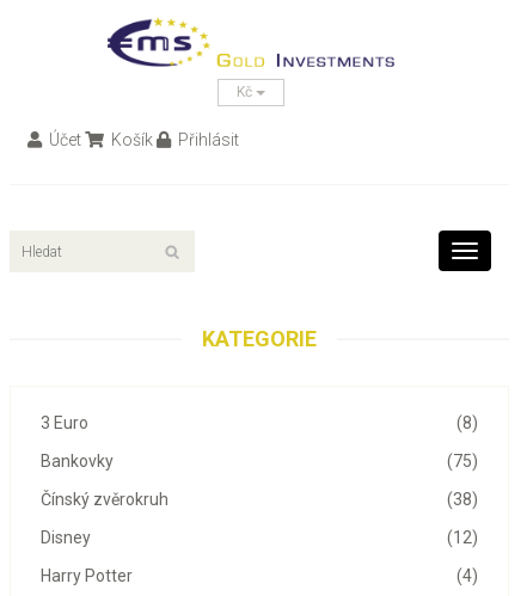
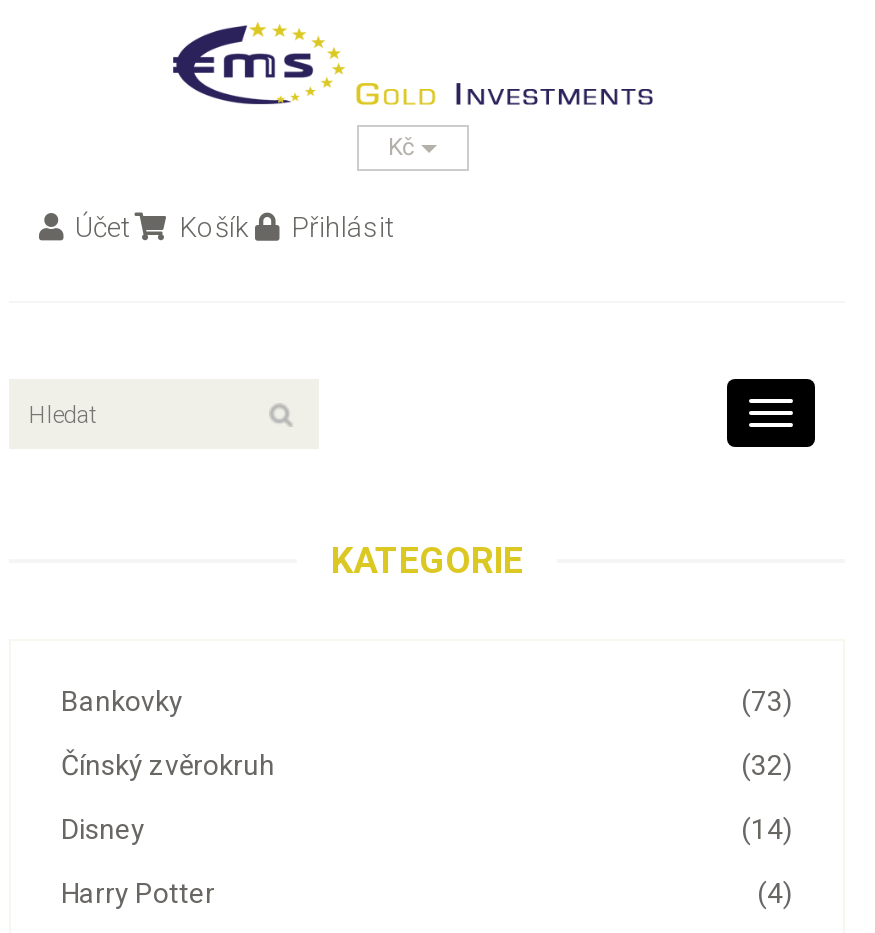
- (8)
- 3 Euro
- (75)
+ (73)

- (38)
+ (32)

- (12)
+ (14)
